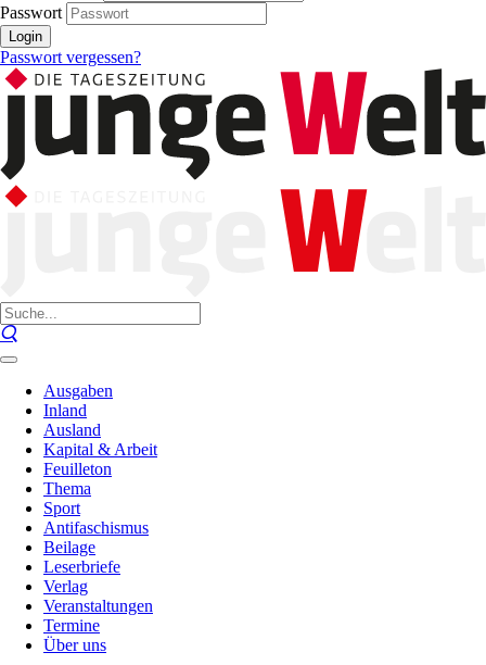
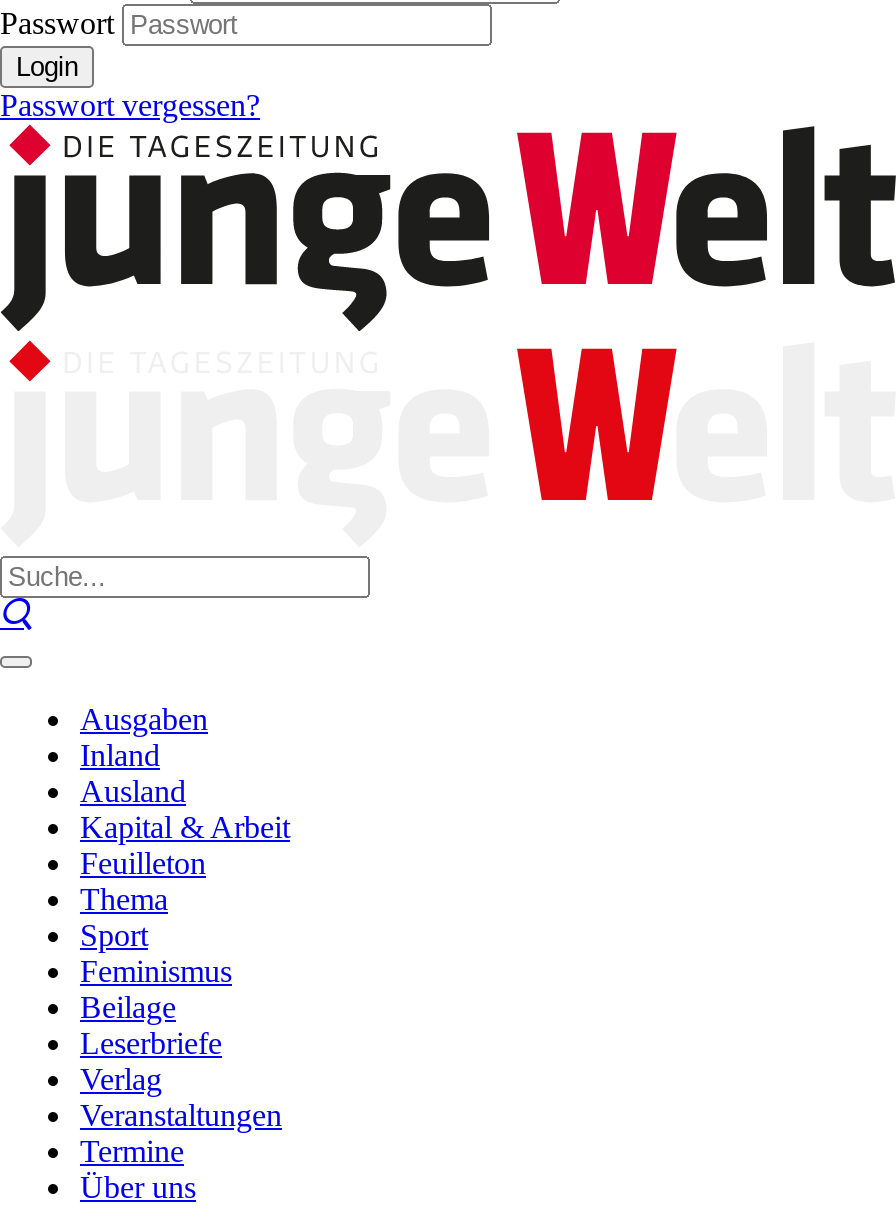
- Antifaschismus
+ Feminismus
